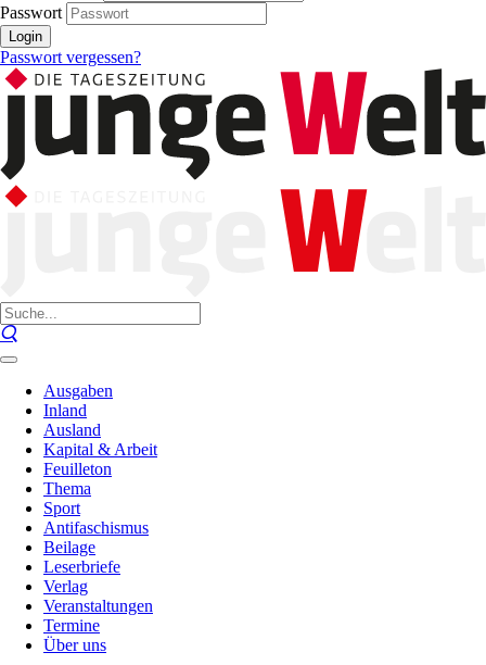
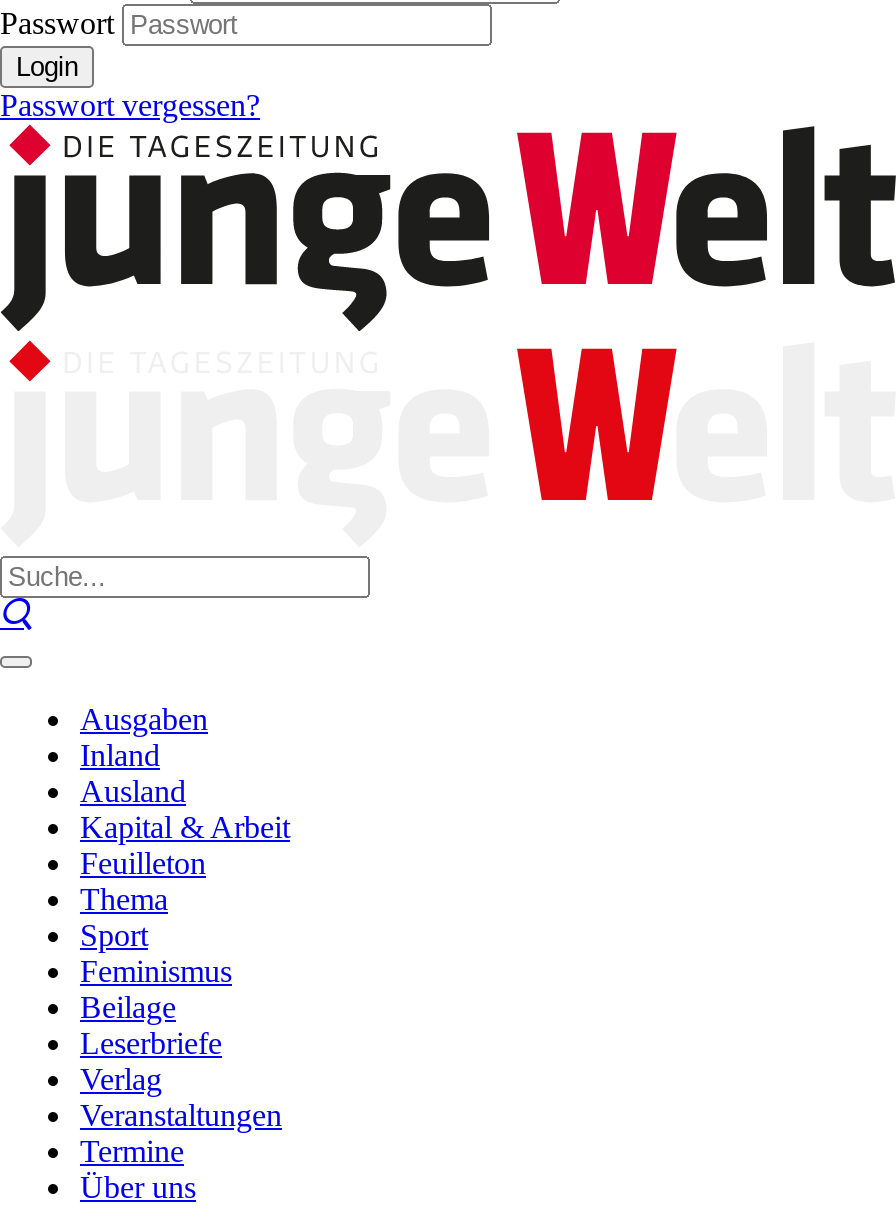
- Antifaschismus
+ Feminismus
